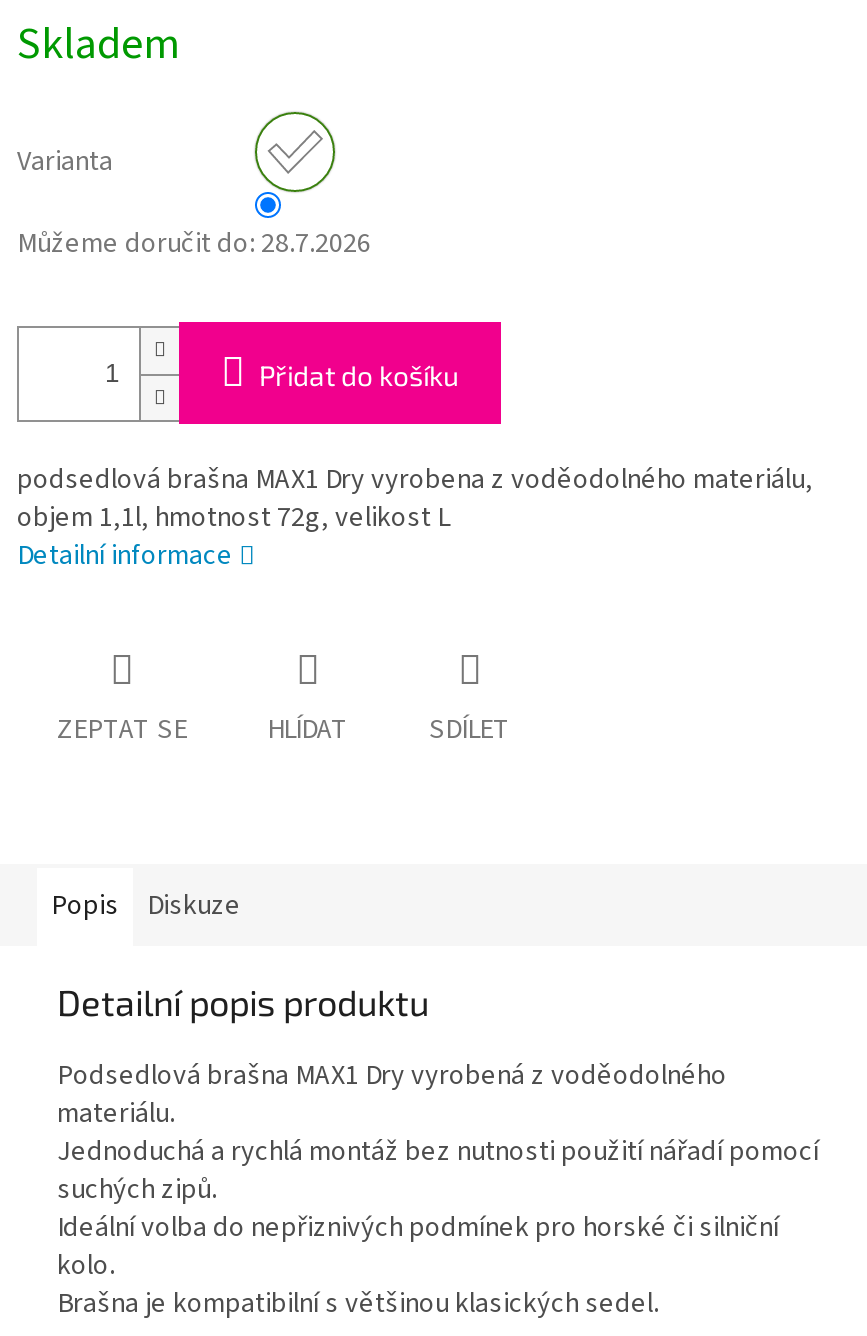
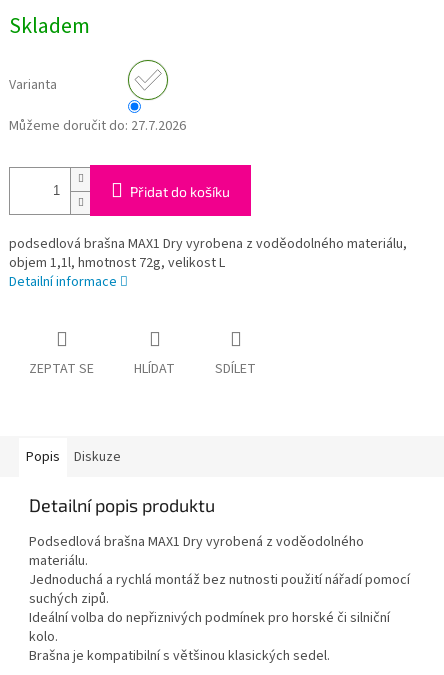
- Můžeme doručit do: 28.7.2026
+ Můžeme doručit do: 27.7.2026
